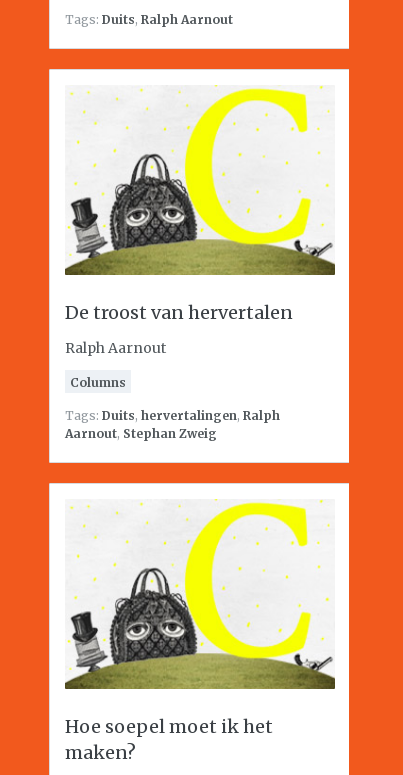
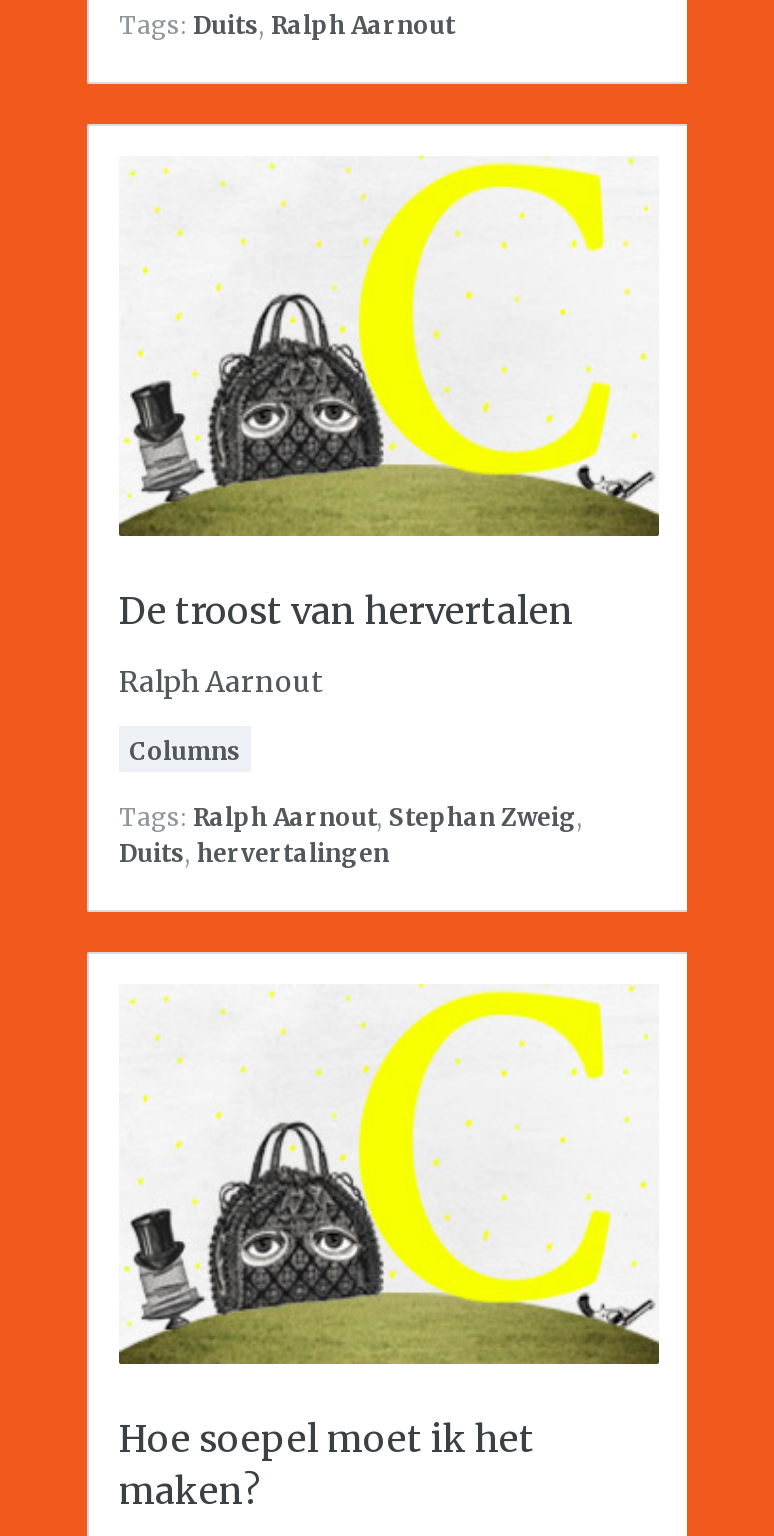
- Tags: Duits, hervertalingen, Ralph
- Aarnout, Stephan Zweig
+ Tags: Ralph Aarnout, Stephan Zweig,
+ Duits, hervertalingen
